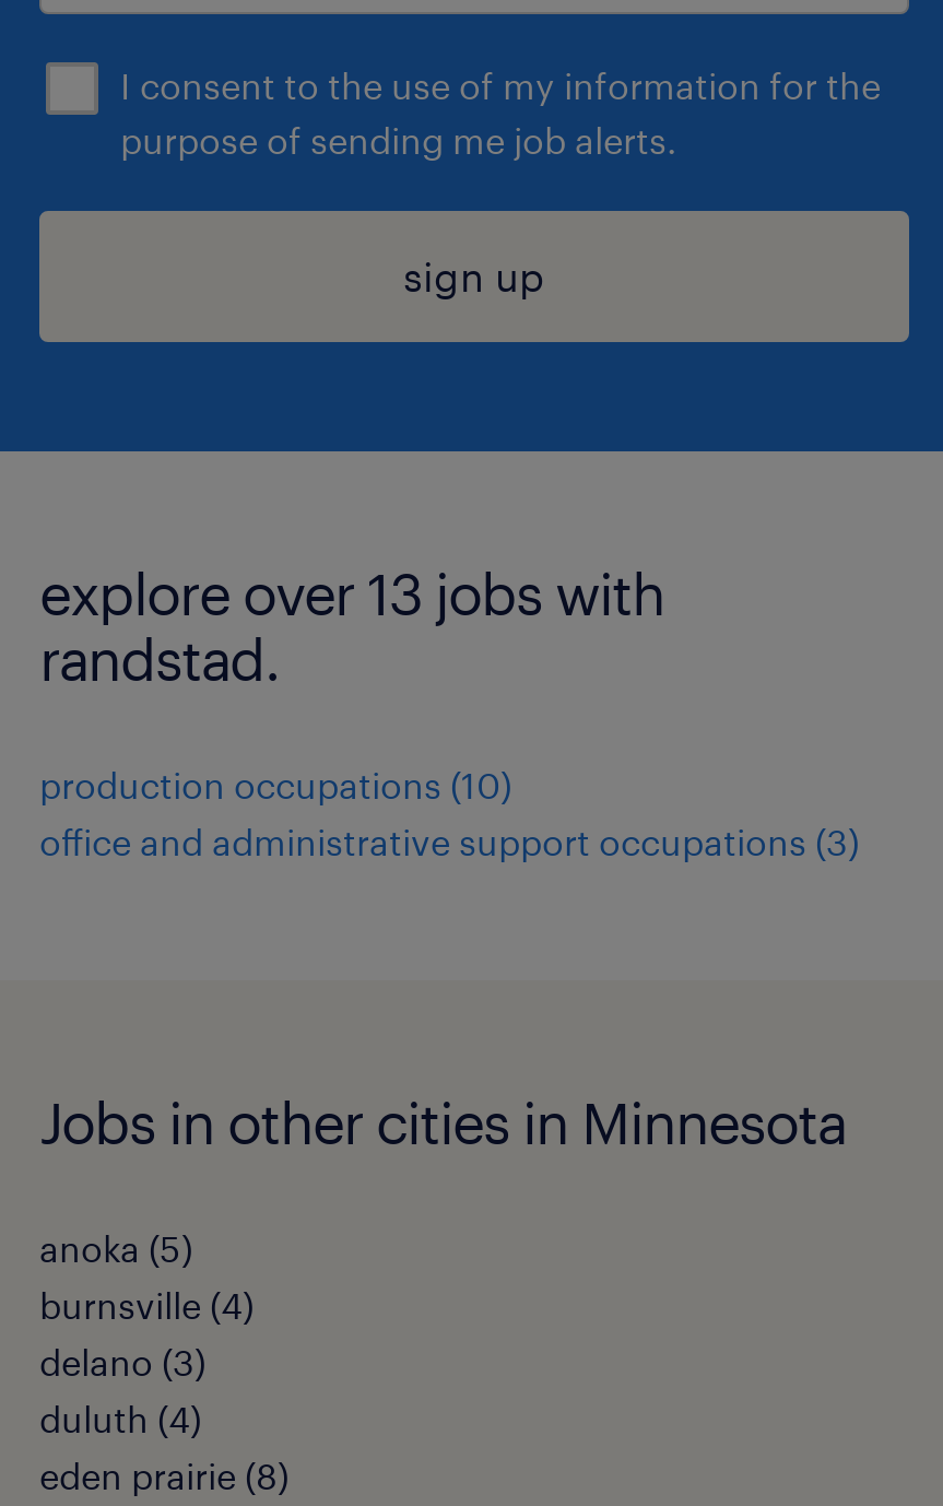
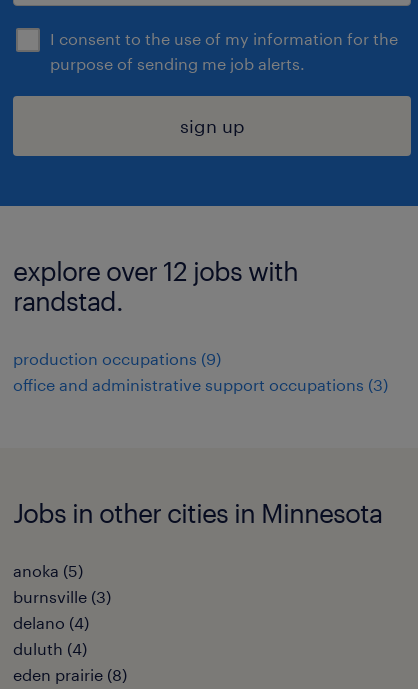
- explore over 13 jobs with
+ explore over 12 jobs with

- production occupations (10)
+ production occupations (9)

- burnsville (4)
+ burnsville (3)

- delano (3)
+ delano (4)
